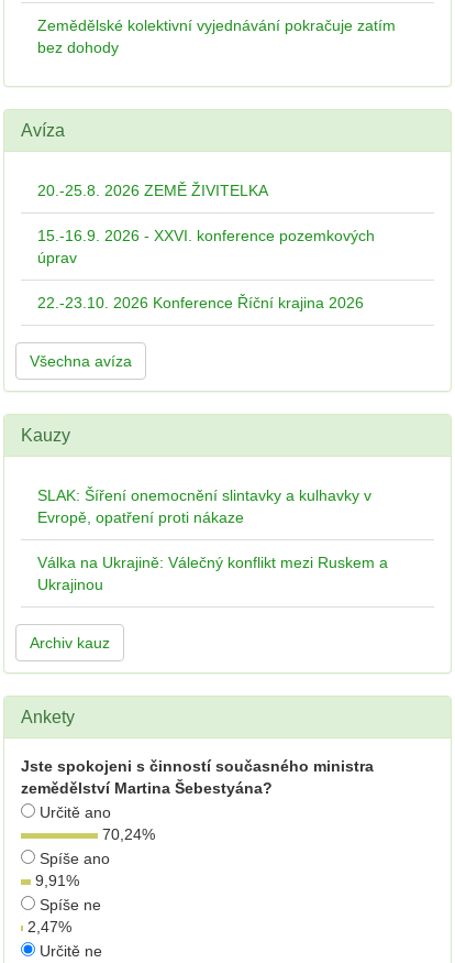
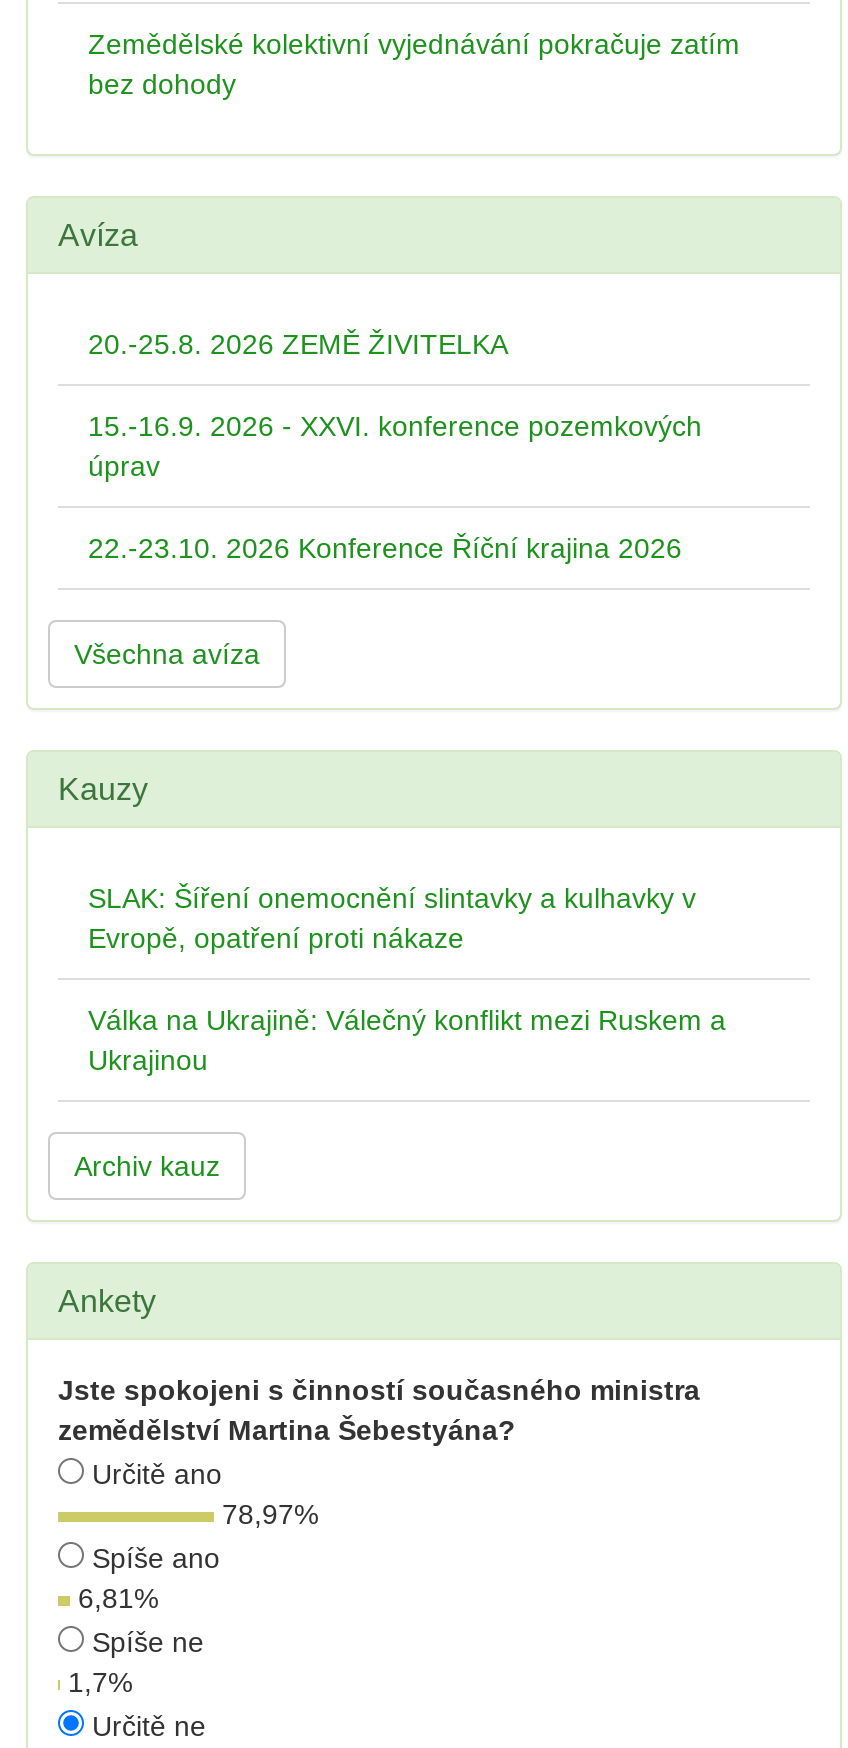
- 70,24%
+ 78,97%

- 9,91%
+ 6,81%

- 2,47%
+ 1,7%
